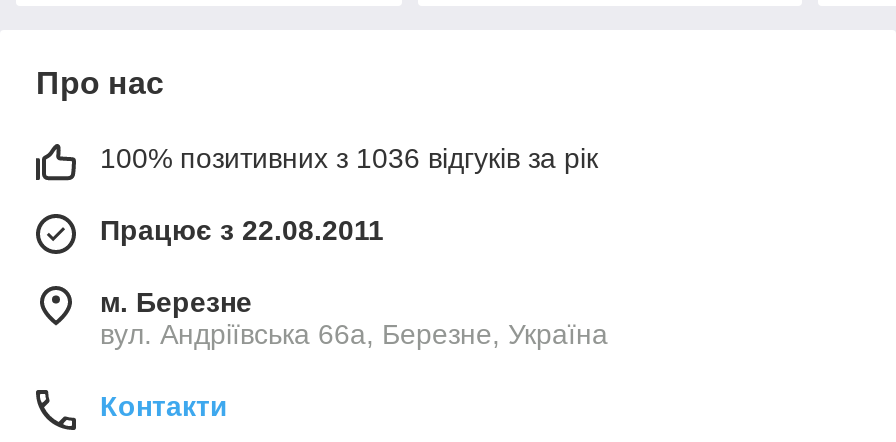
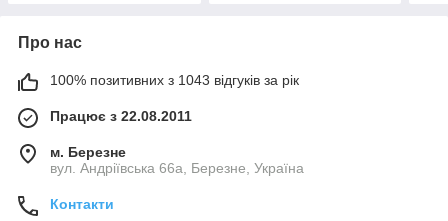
- 100% позитивних з 1036 відгуків за рік
+ 100% позитивних з 1043 відгуків за рік
